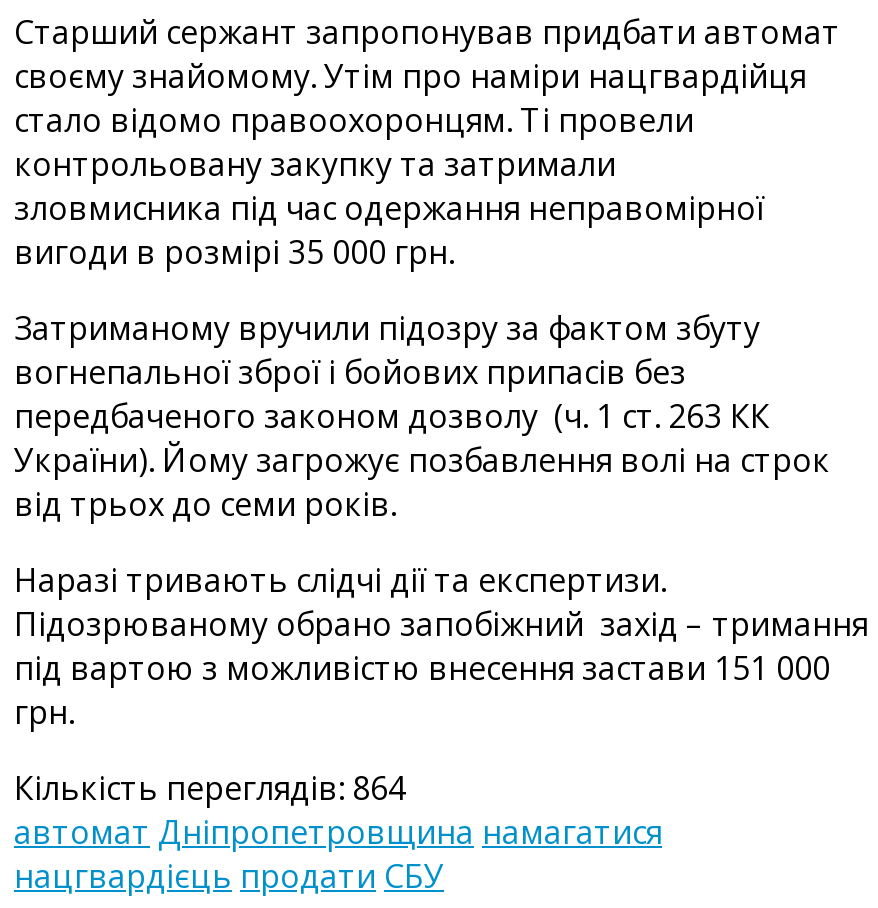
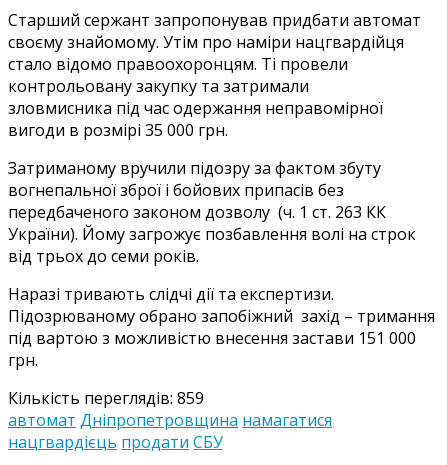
- Кількість переглядів: 864
+ Кількість переглядів: 859
